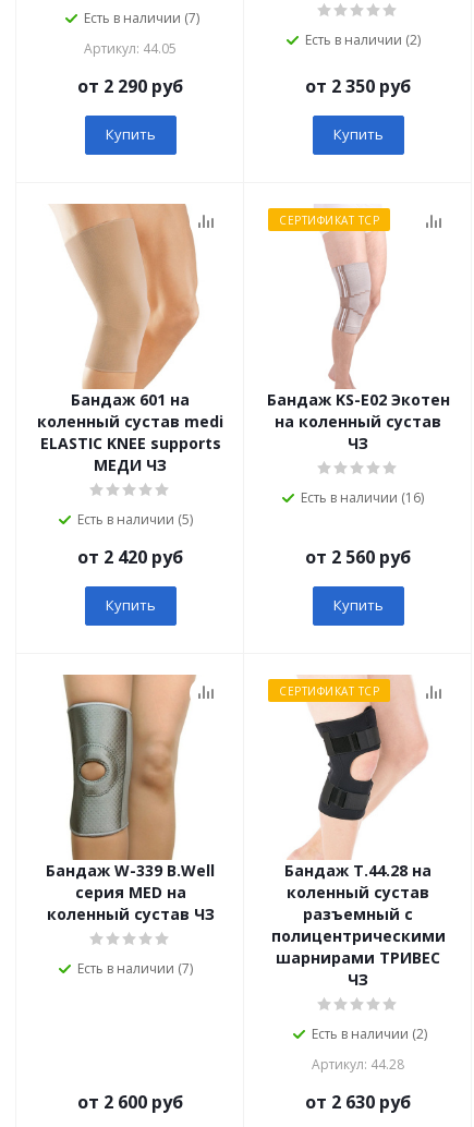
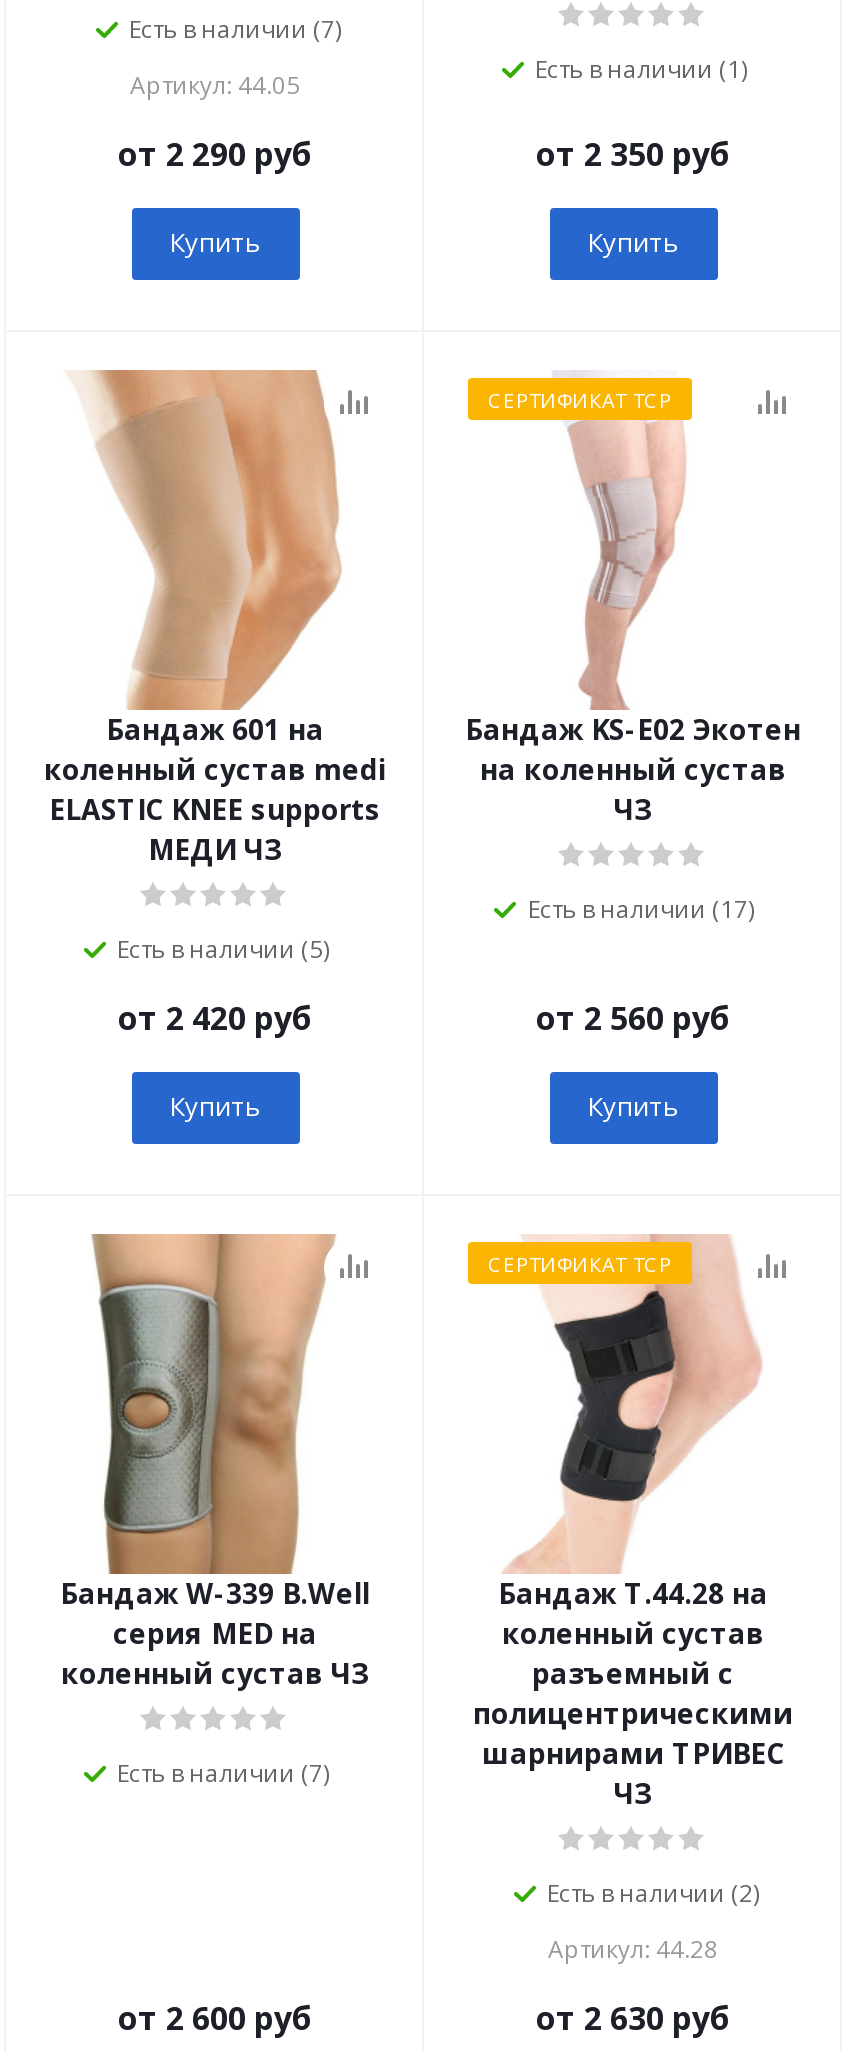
- Есть в наличии (2)
+ Есть в наличии (1)

- Есть в наличии (16)
+ Есть в наличии (17)
